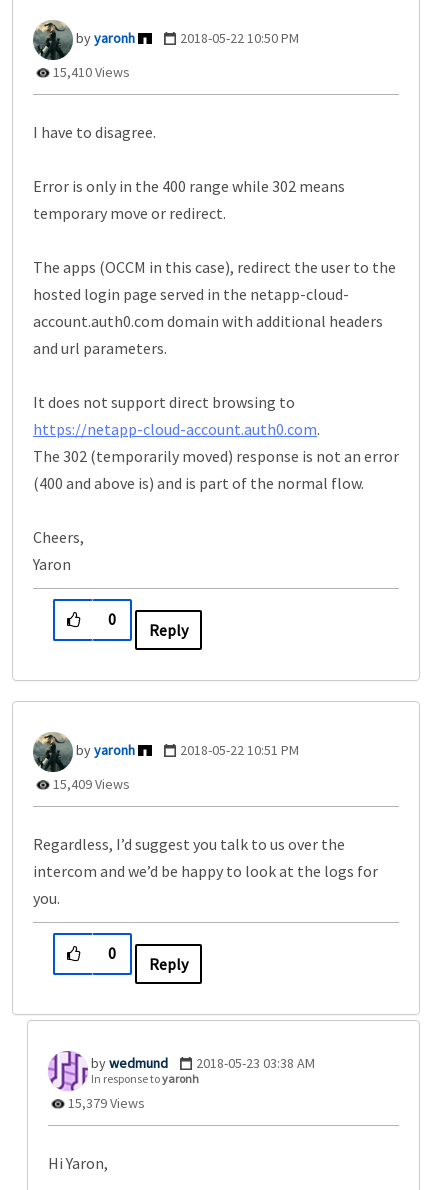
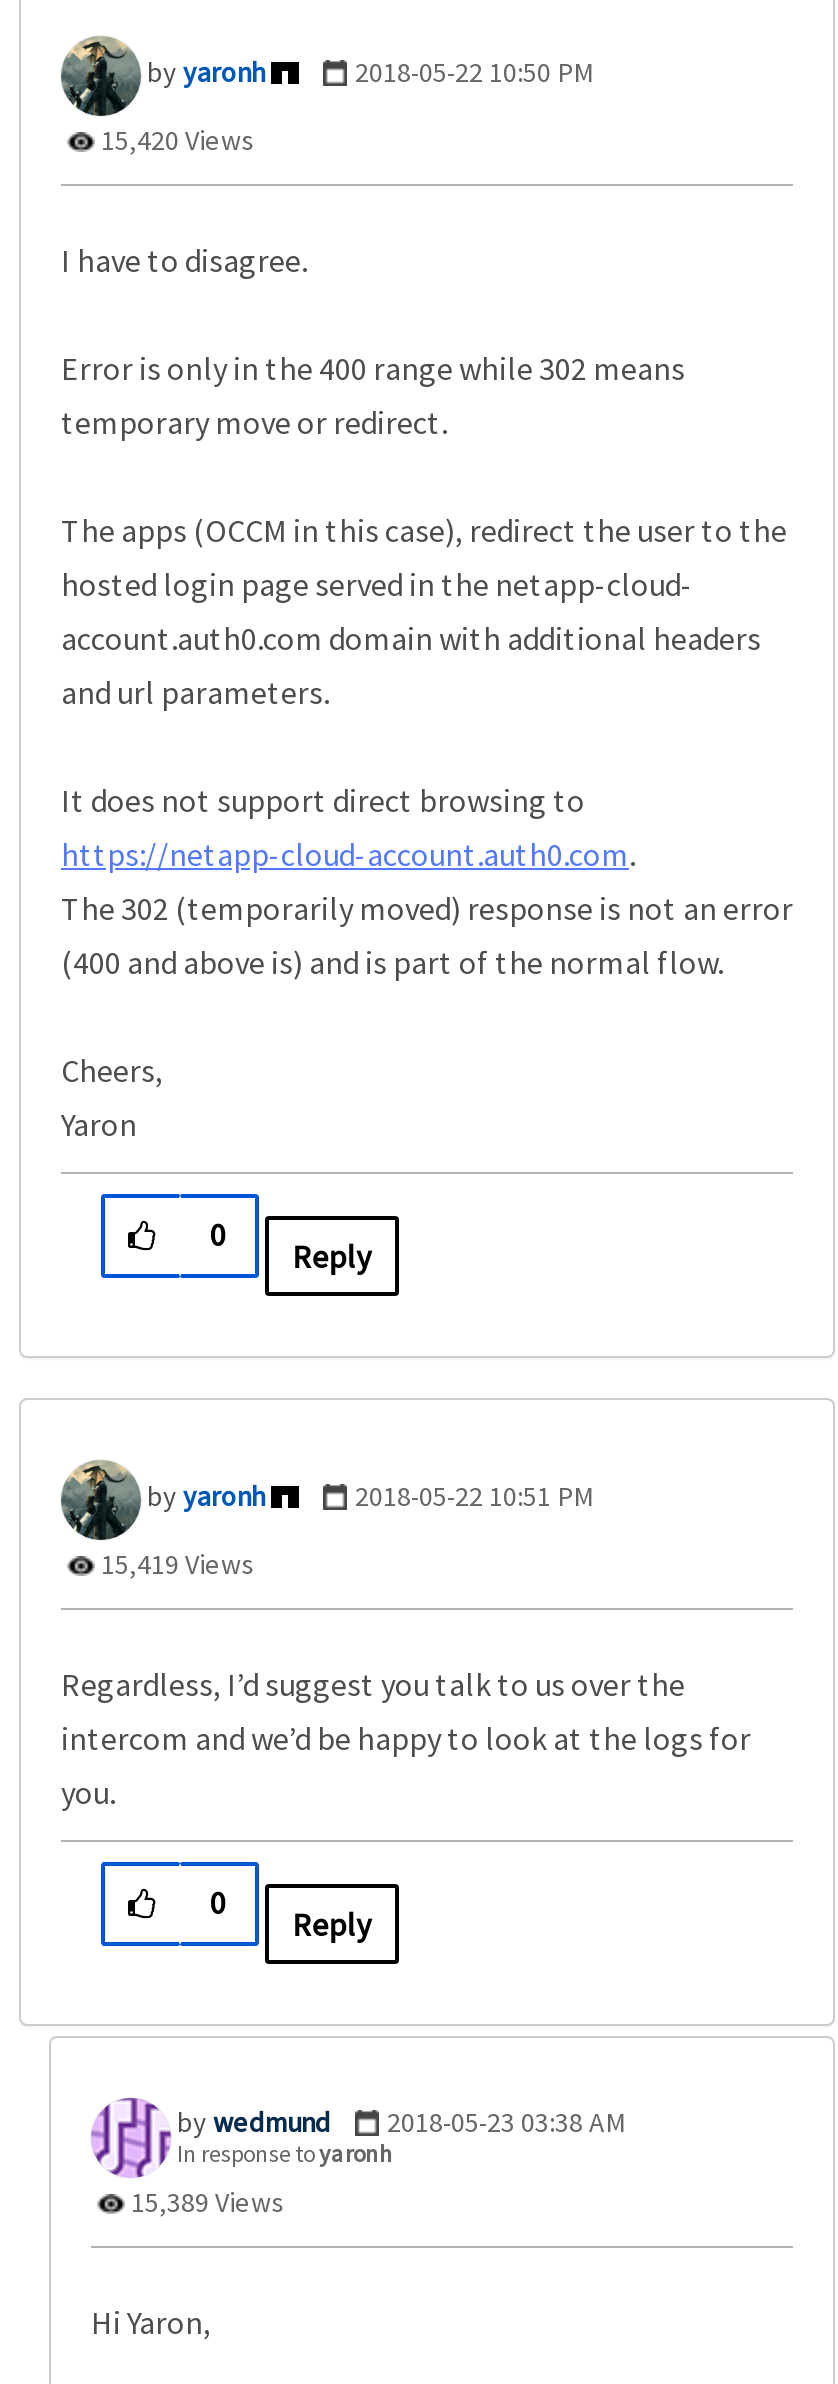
- 15,410 Views
+ 15,420 Views

- 15,409 Views
+ 15,419 Views

- 15,379 Views
+ 15,389 Views
